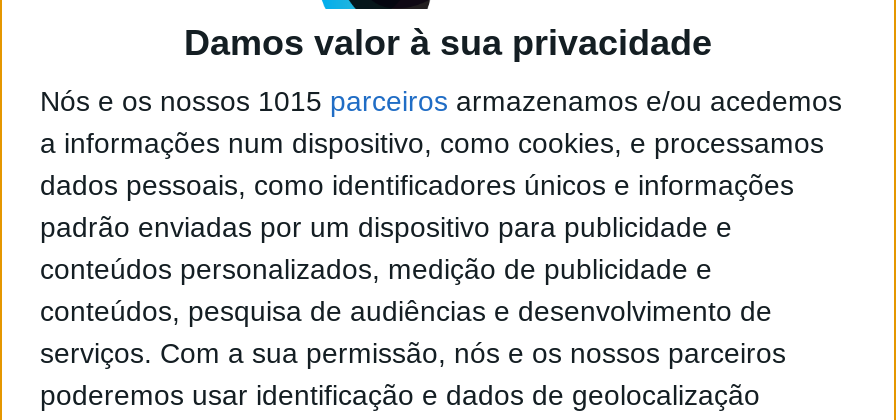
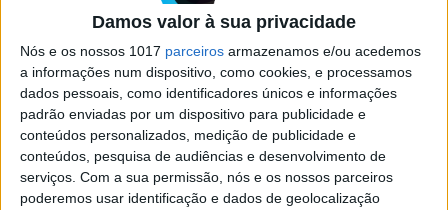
- Nós e os nossos 1015 parceiros armazenamos e/ou acedemos
+ Nós e os nossos 1017 parceiros armazenamos e/ou acedemos
